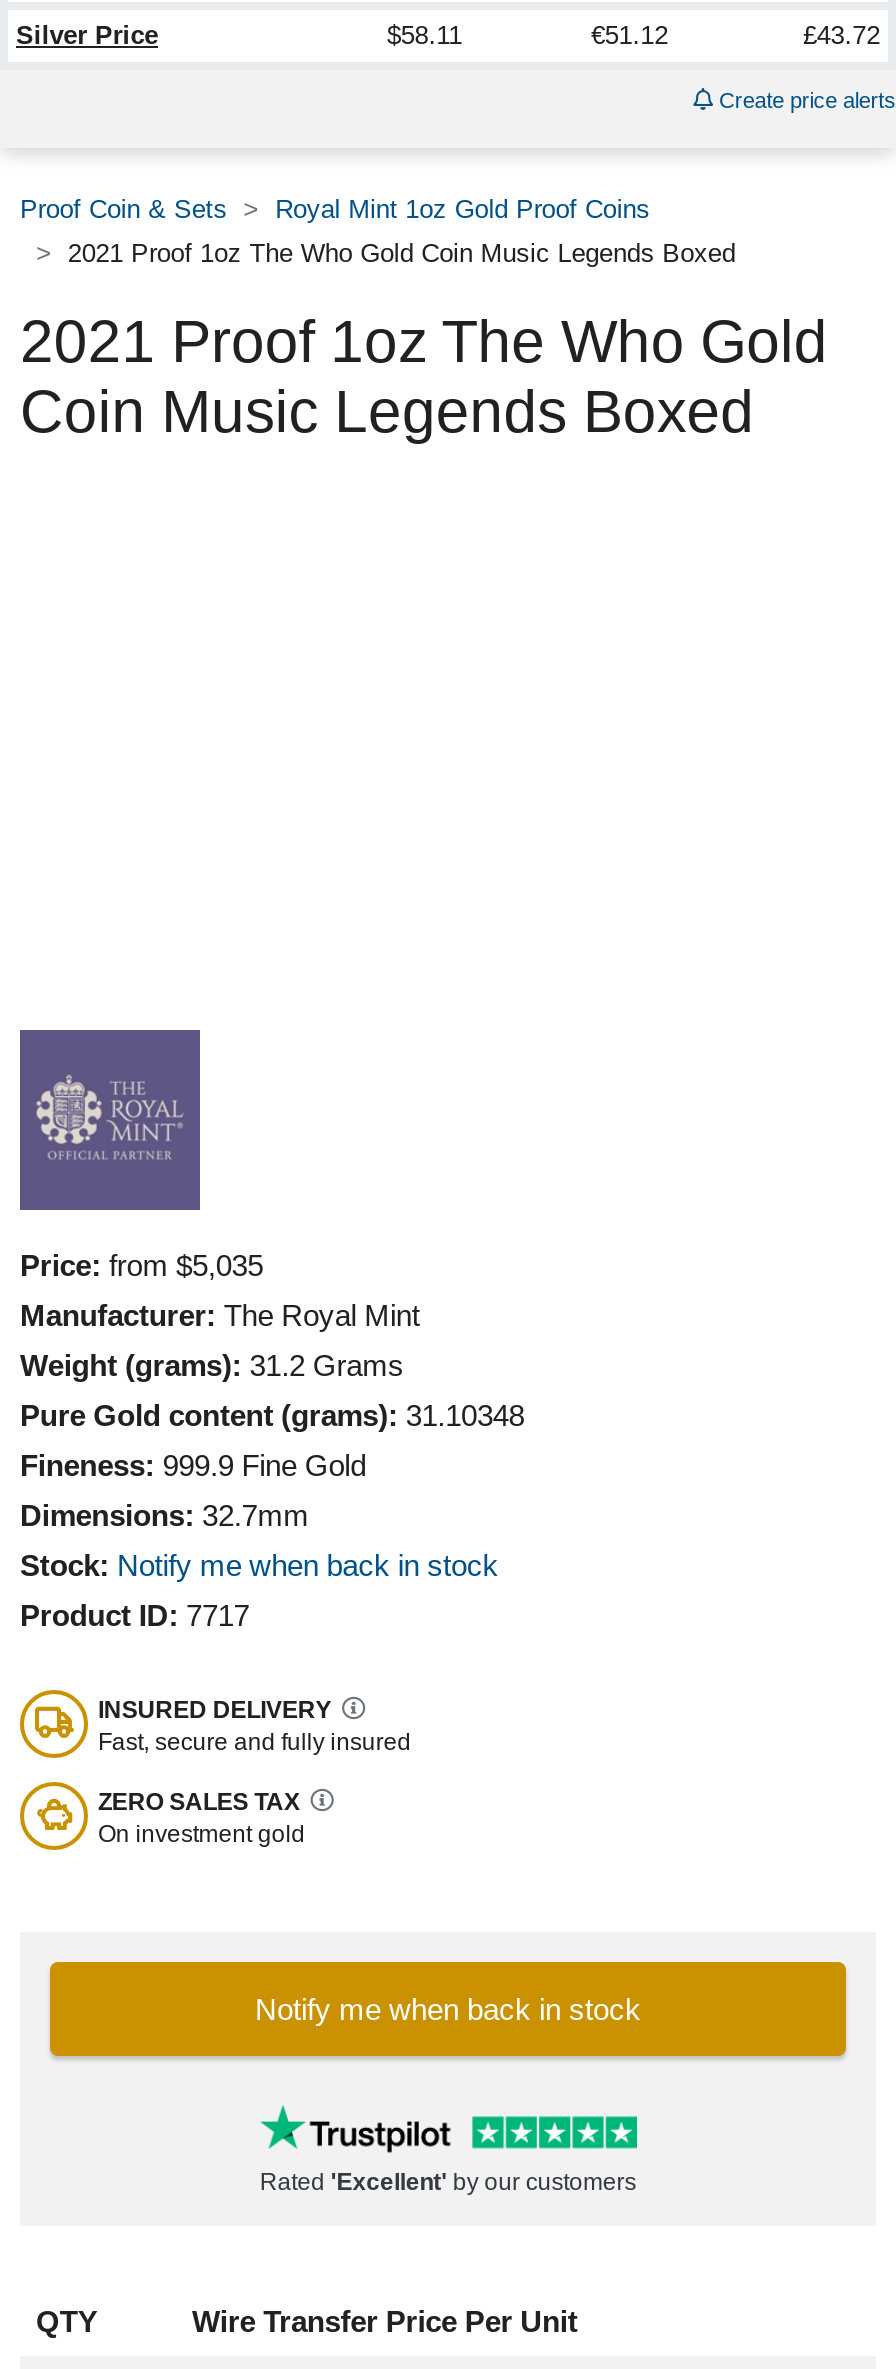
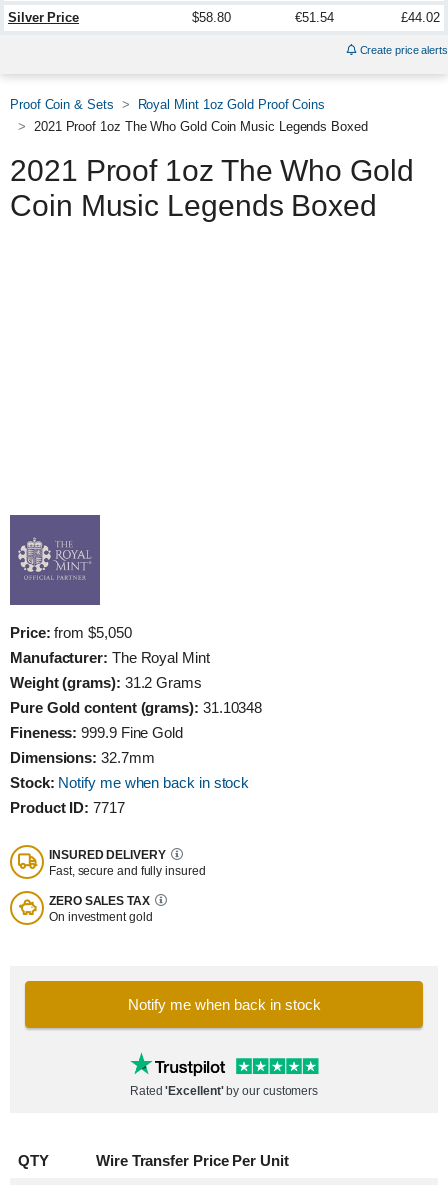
- $58.11
+ $58.80

- €51.12
+ €51.54

- £43.72
+ £44.02

- Price: from $5,035
+ Price: from $5,050
